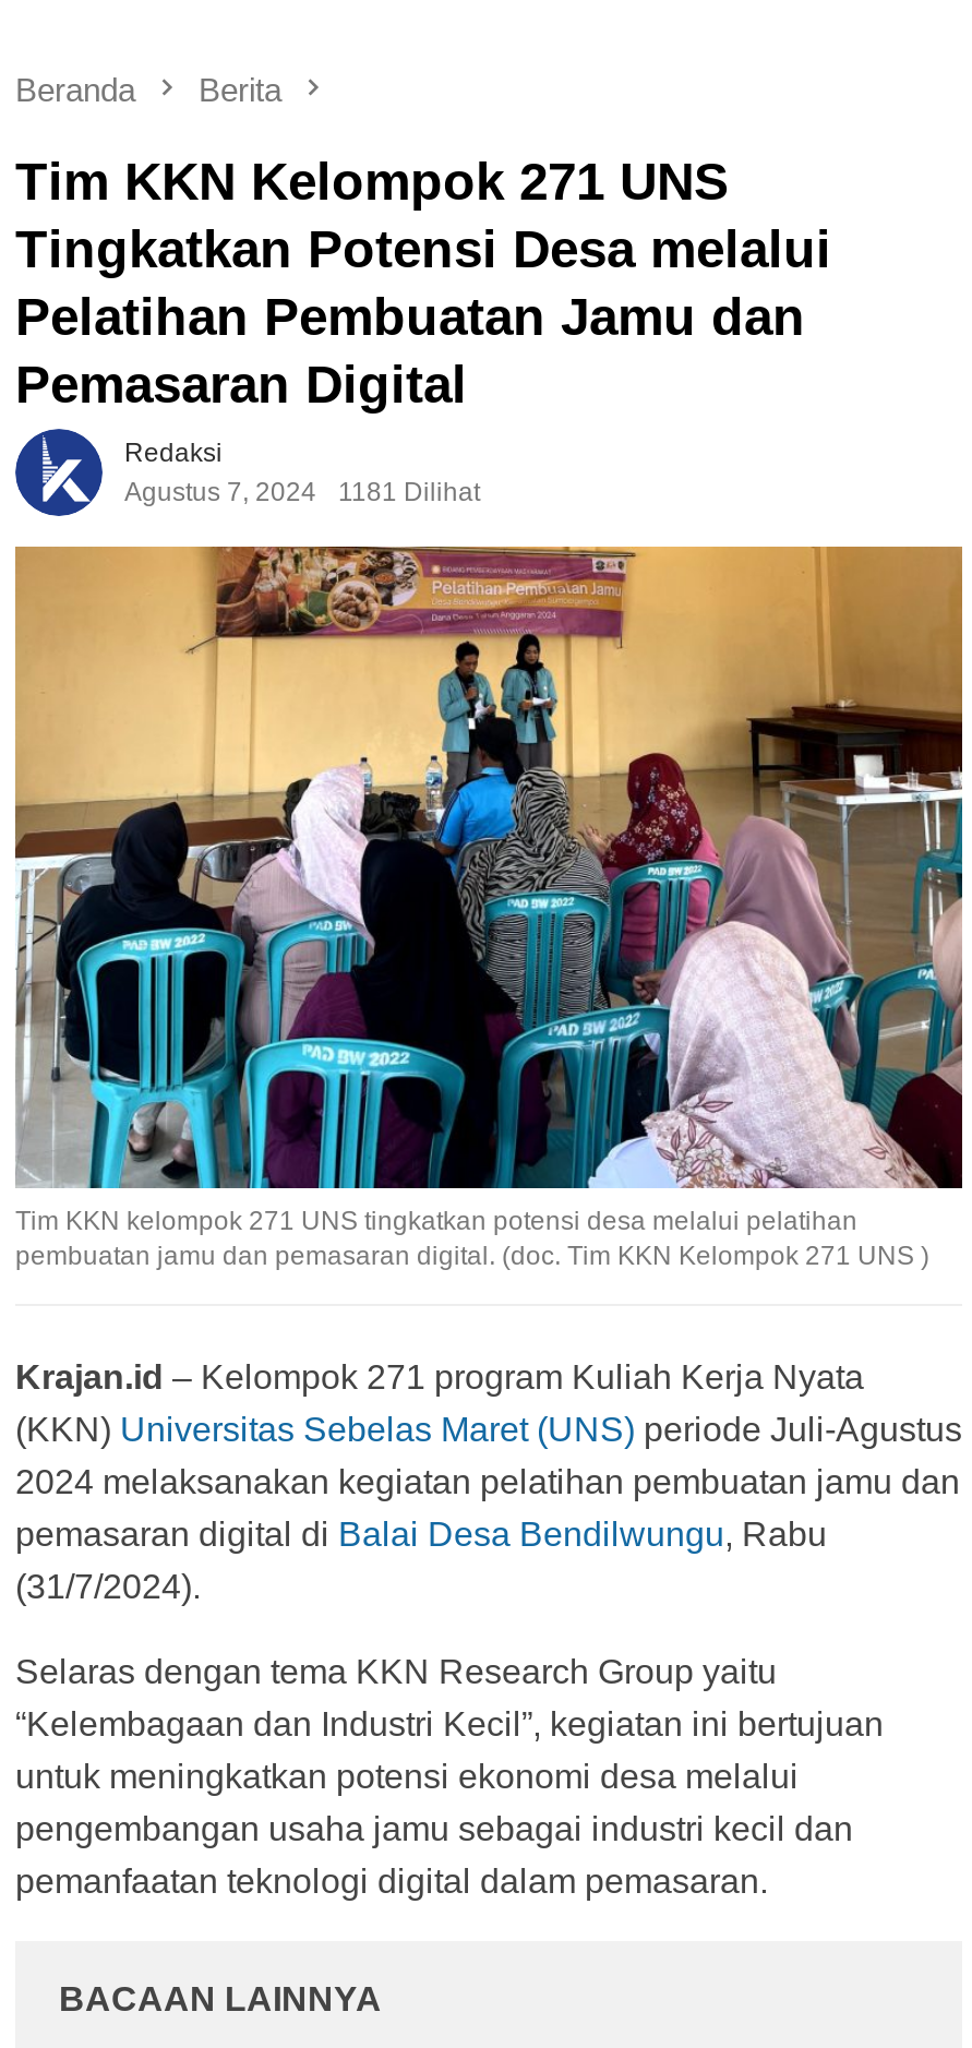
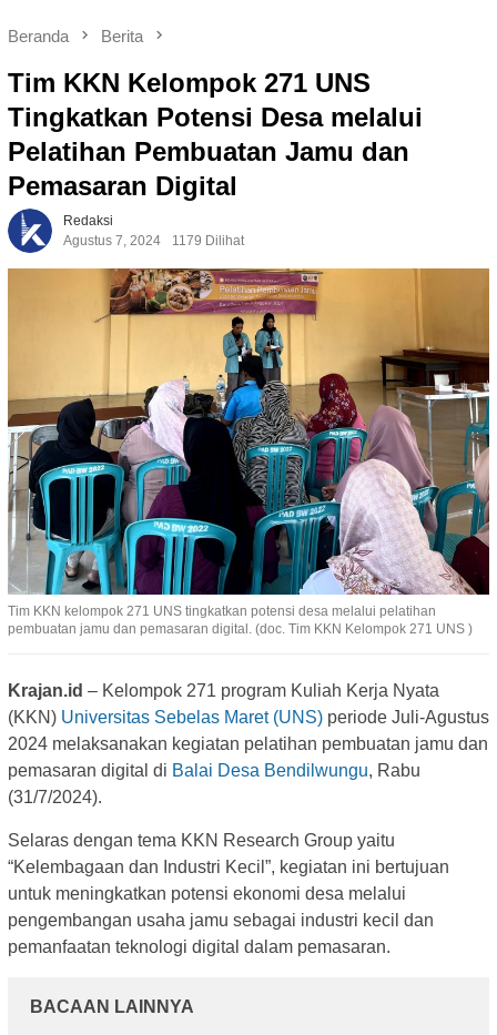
- Agustus 7, 2024 1181 Dilihat
+ Agustus 7, 2024 1179 Dilihat
